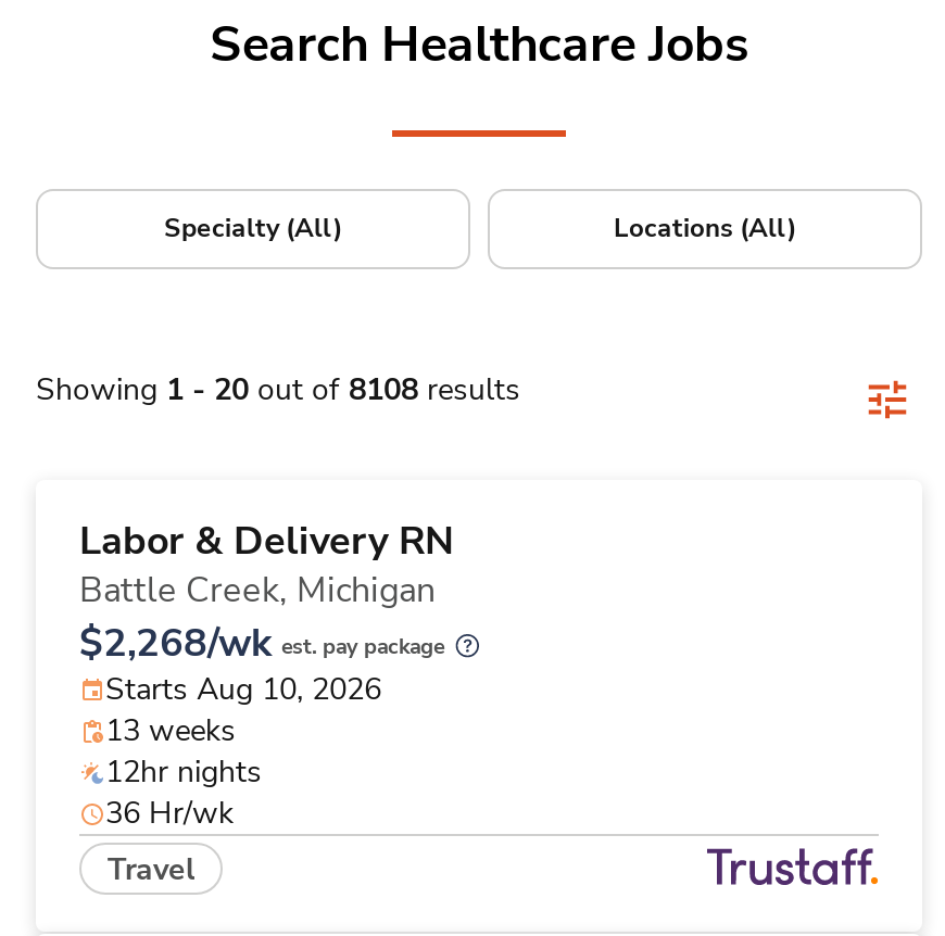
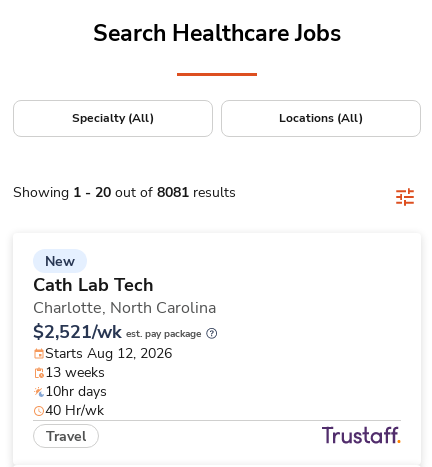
- Showing 1 - 20 out of 8108 results
+ Showing 1 - 20 out of 8081 results

- Labor & Delivery RN
- Battle Creek, Michigan
- $2,268/wk est. pay package
- Starts Aug 10, 2026
+ New
+ Cath Lab Tech
+ Charlotte, North Carolina
+ $2,521/wk est. pay package
+ Starts Aug 12, 2026

- 12hr nights
- 36 Hr/wk
+ 10hr days
+ 40 Hr/wk
